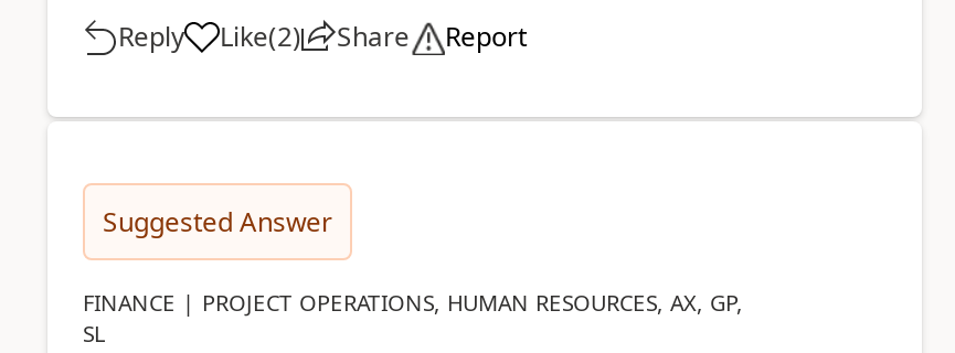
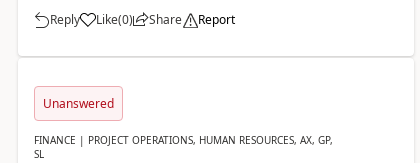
- (2)
+ (0)

- Suggested Answer
+ Unanswered
